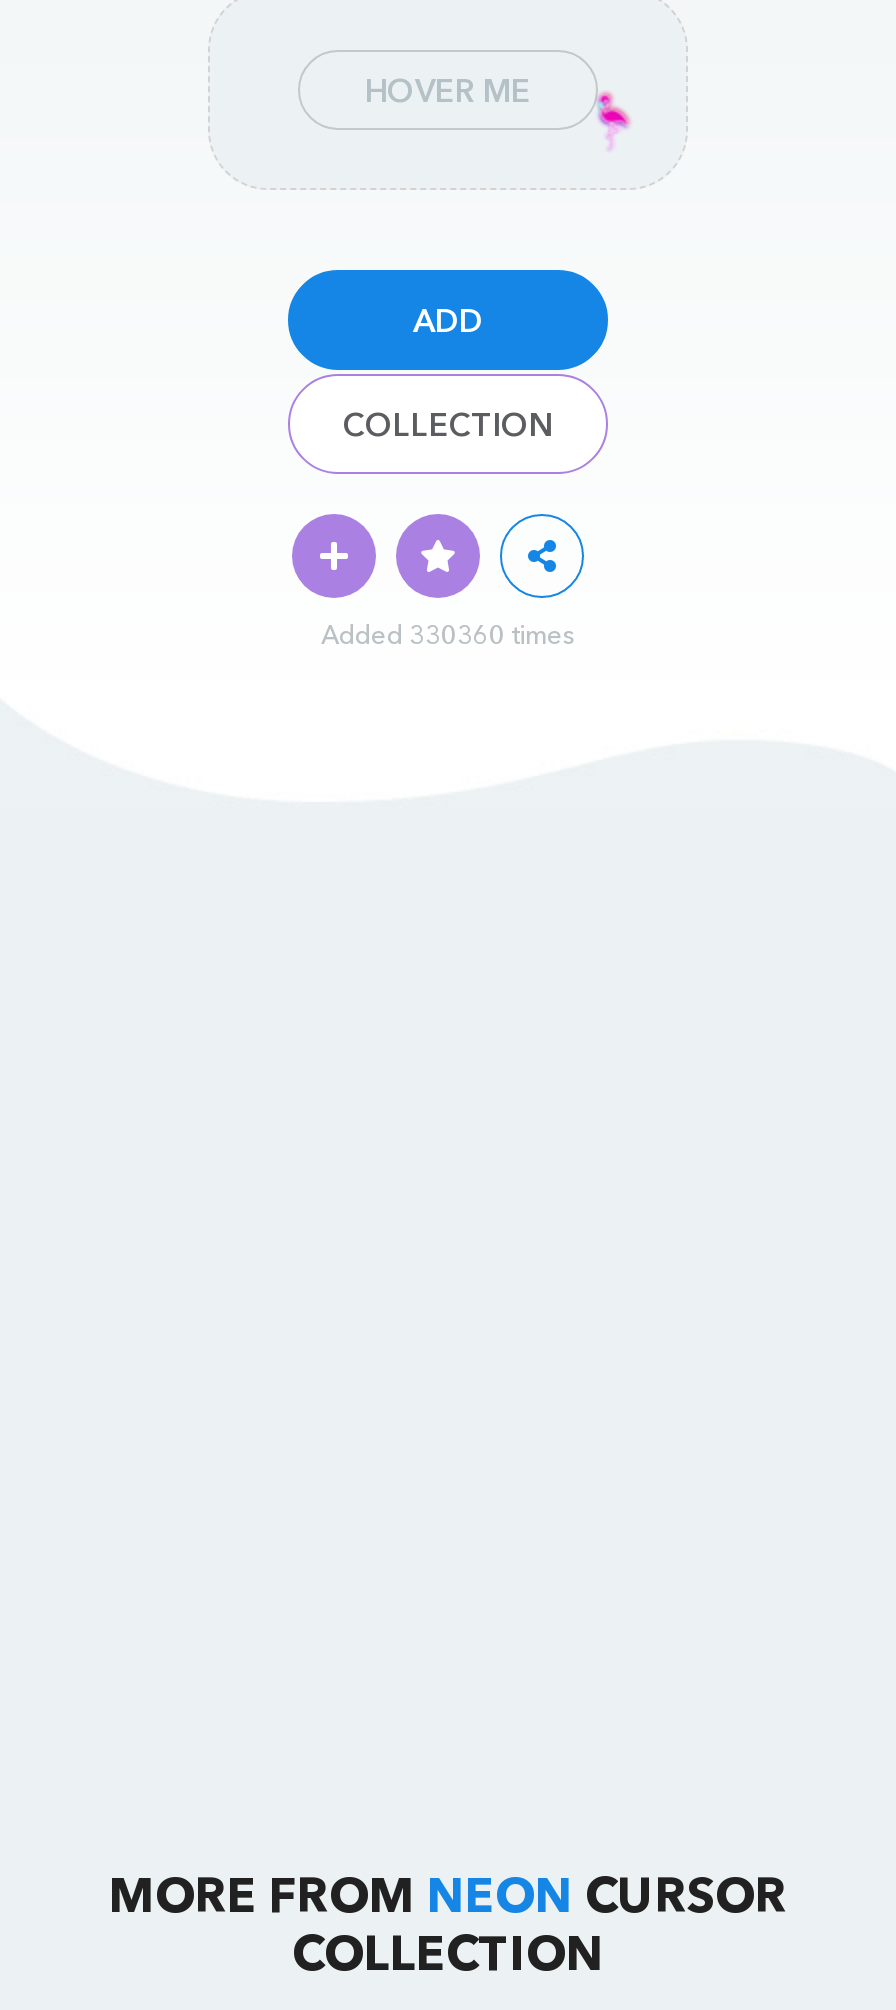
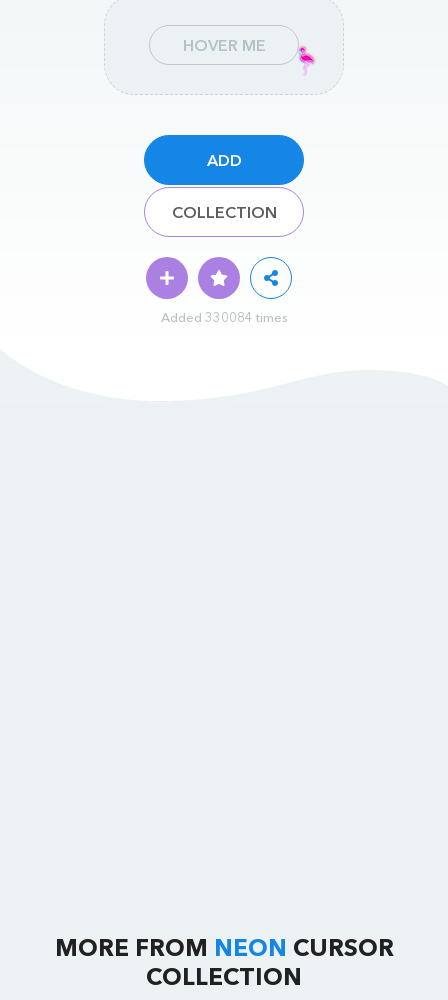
- Added 330360 times
+ Added 330084 times
